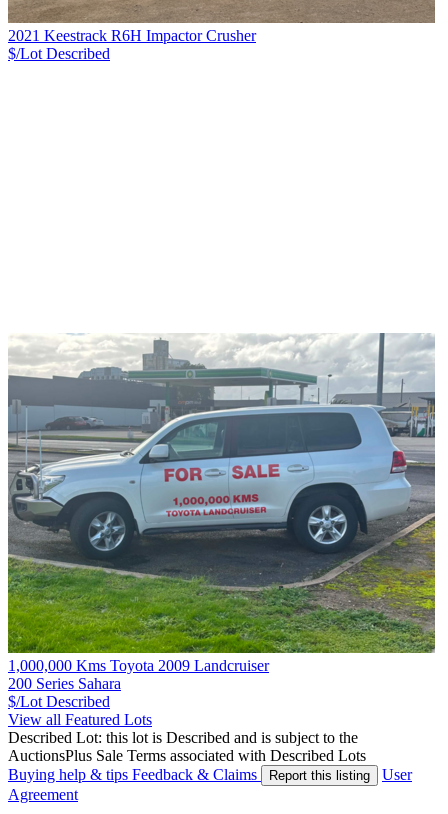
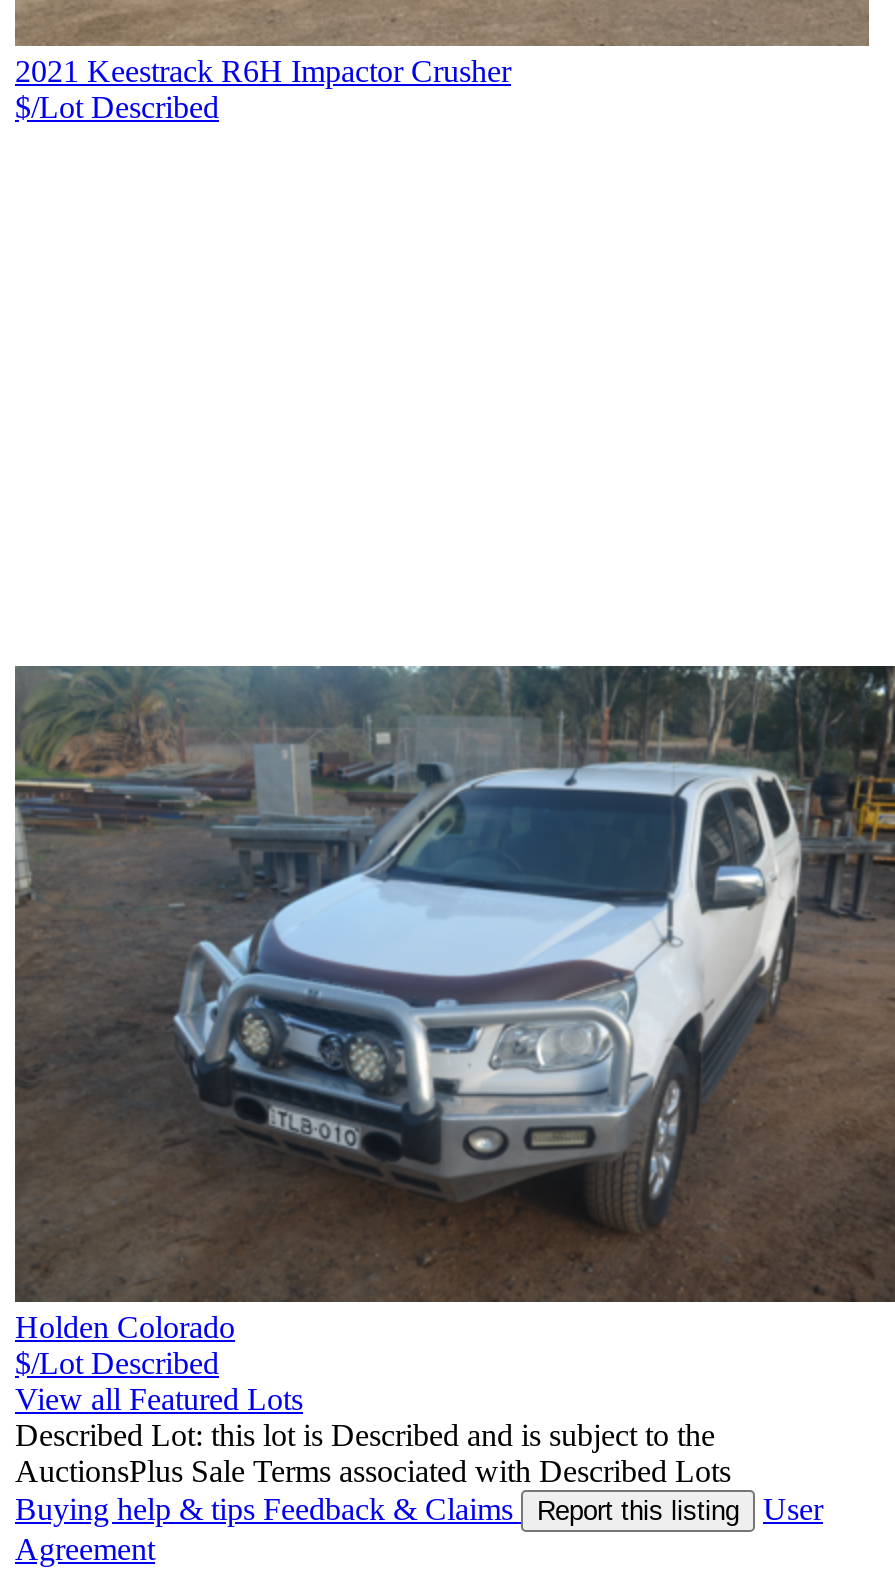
- [image]
- 1,000,000 Kms Toyota 2009 Landcruiser
- 200 Series Sahara
+ [image]
+ Holden Colorado
